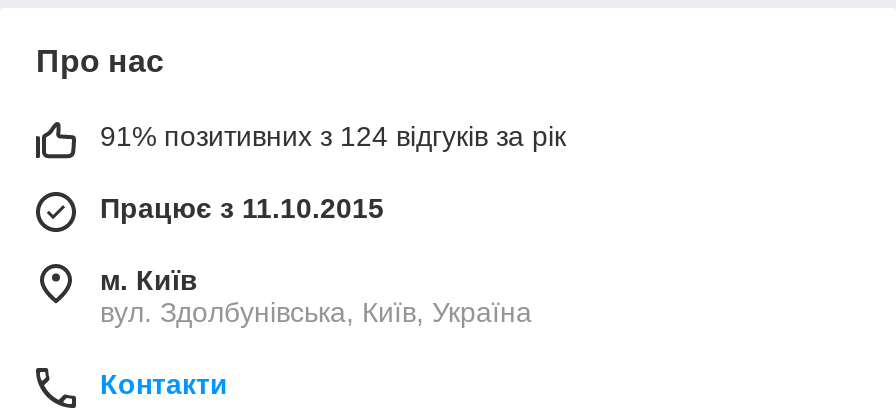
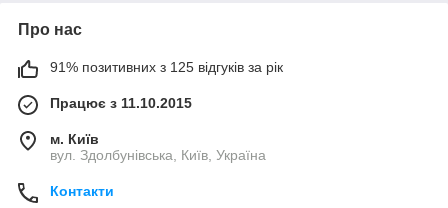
- 91% позитивних з 124 відгуків за рік
+ 91% позитивних з 125 відгуків за рік
